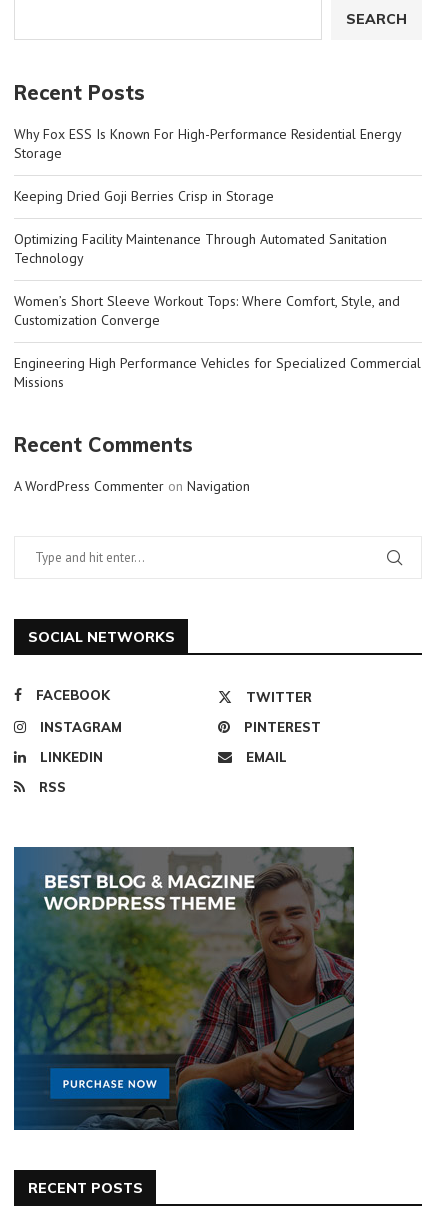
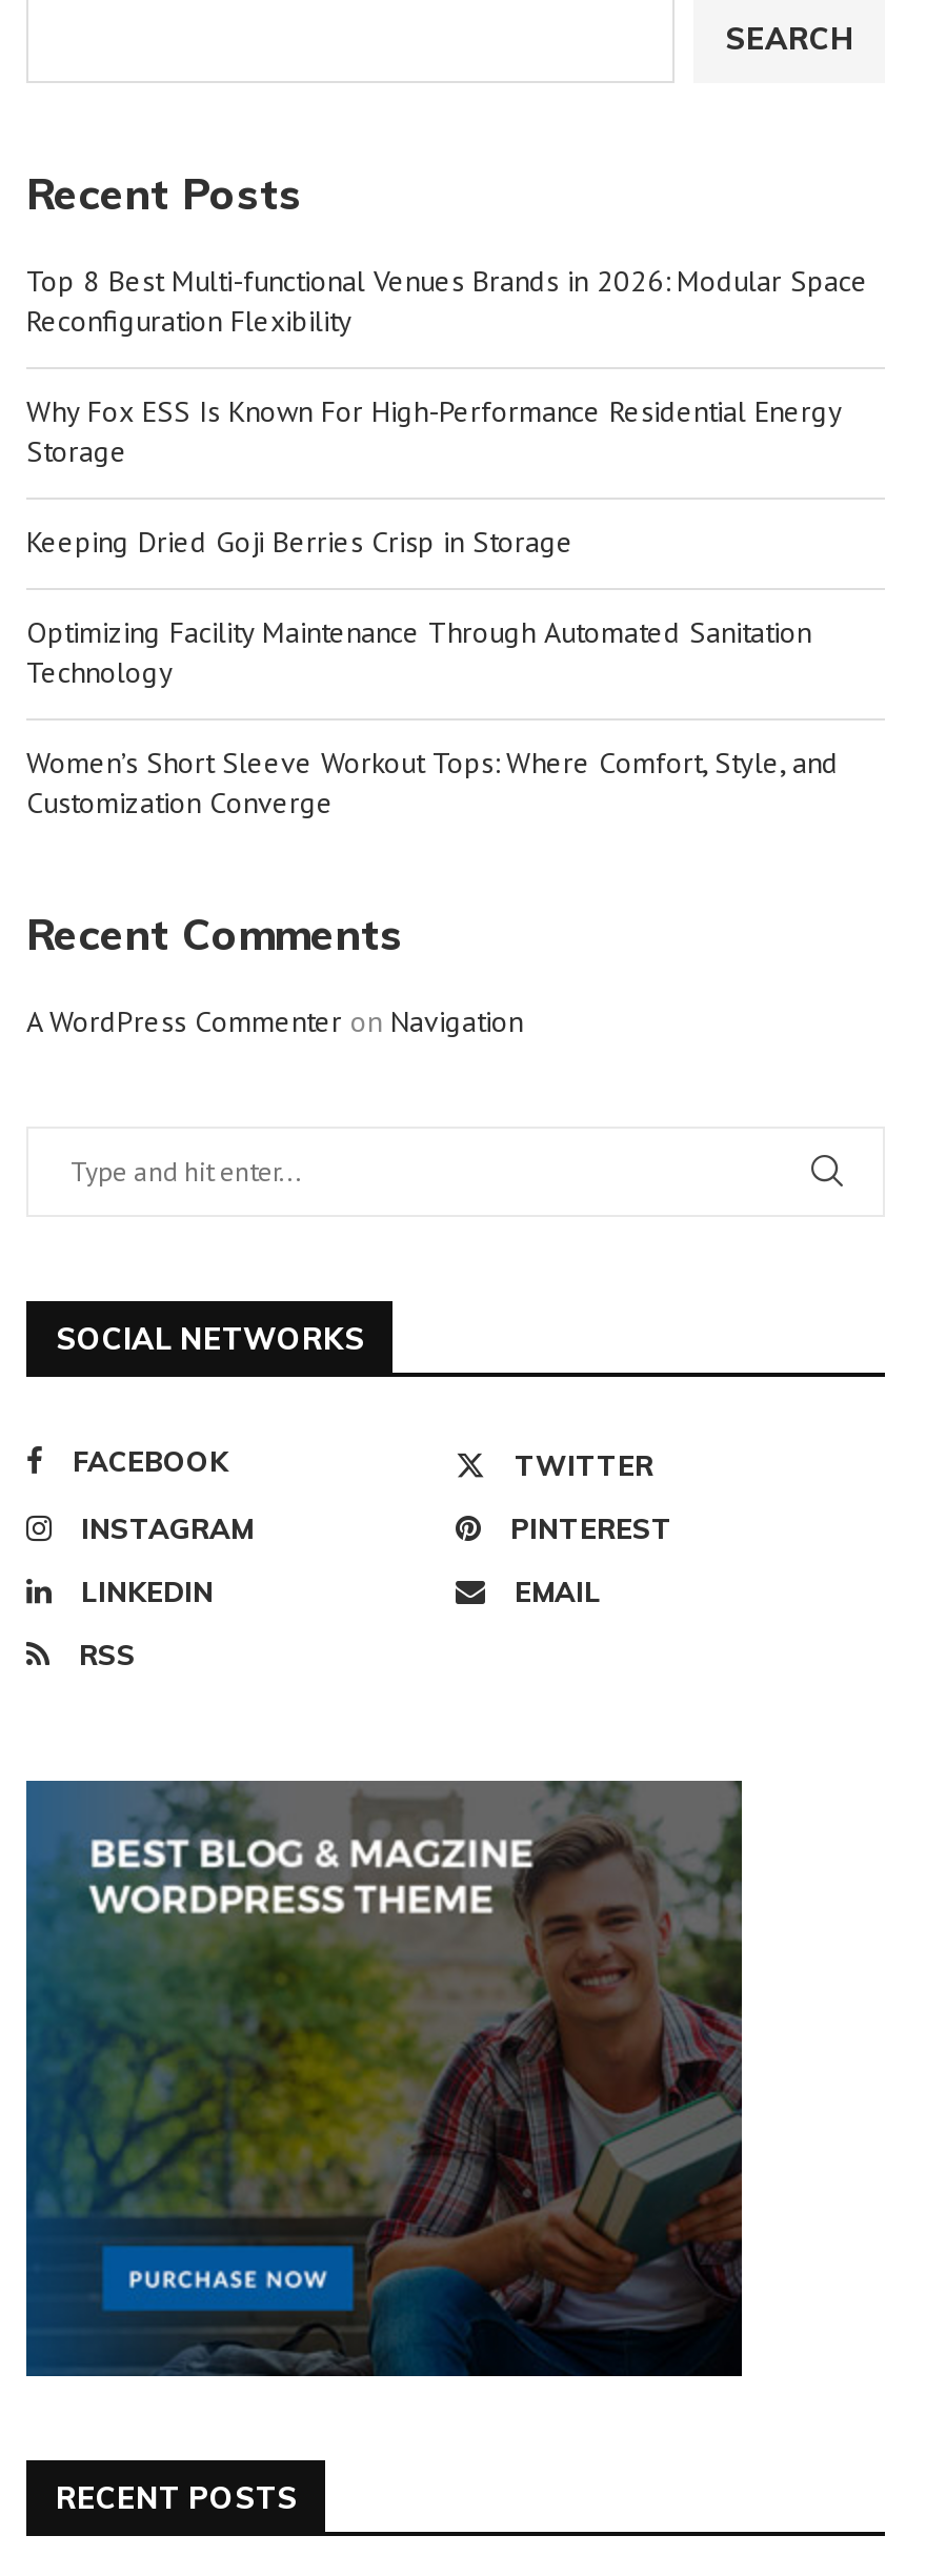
+ Top 8 Best Multi-functional Venues Brands in 2026: Modular Space
+ Reconfiguration Flexibility

moved down: Why Fox ESS Is Known For High-Performance Residential Energy | Storage | Keeping Dried Goji Berries Crisp in Storage | Optimizing Facility Maintenance Through Automated Sanitation | Technology | Women’s Short Sleeve Workout Tops: Where Comfort, Style, and | Customization Converge

- Engineering High Performance Vehicles for Specialized Commercial
- Missions
